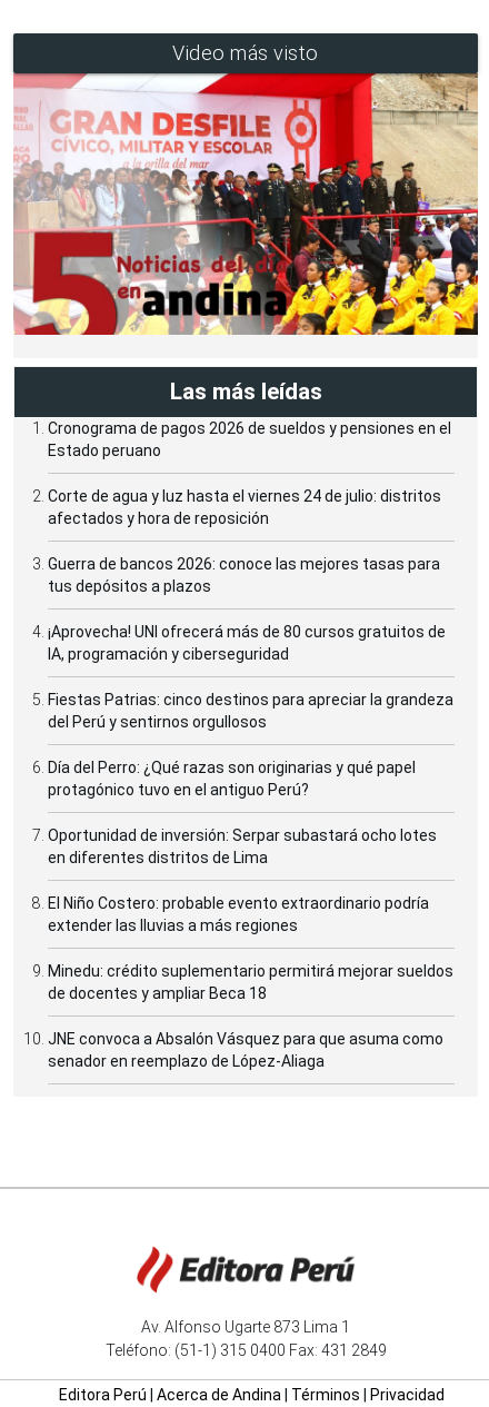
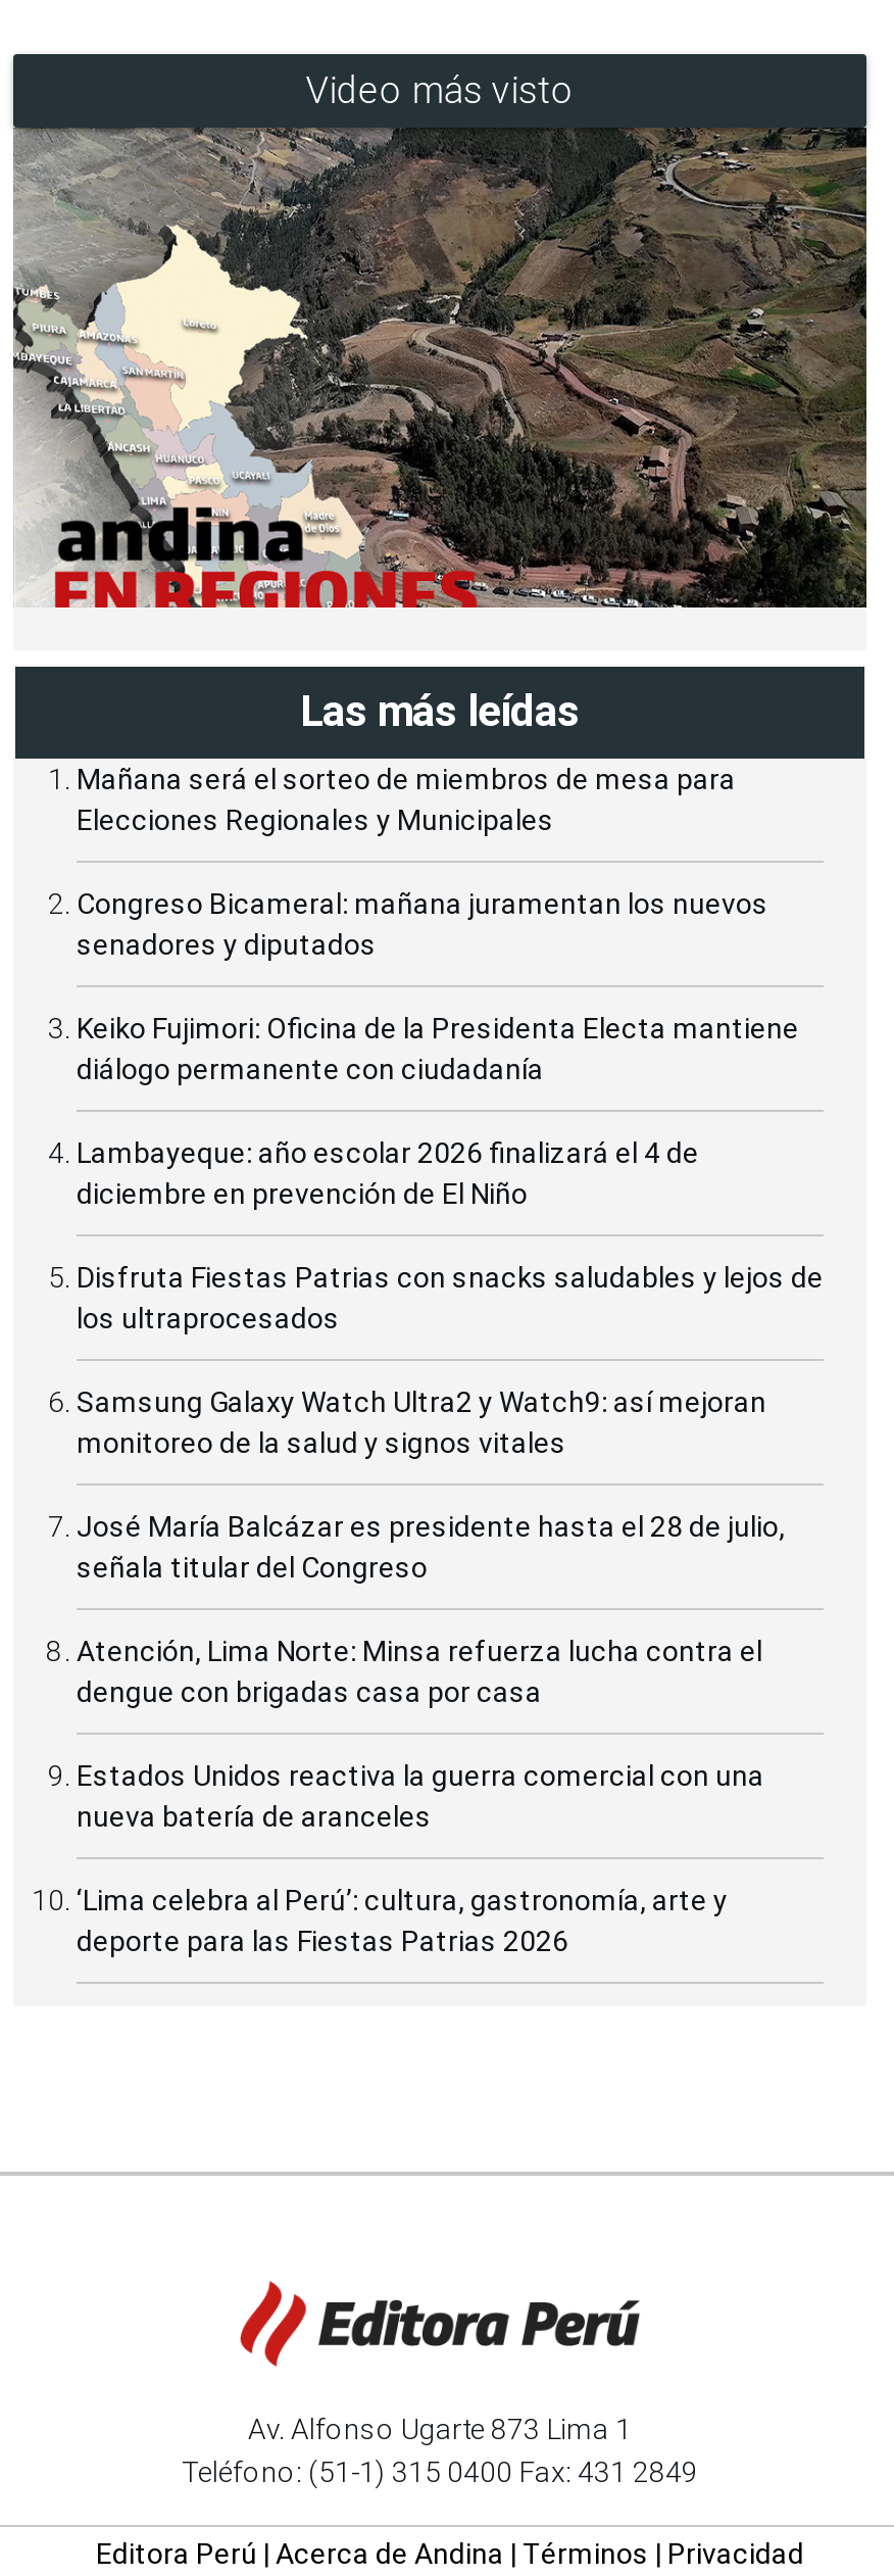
- [image]
+ [image]

- Cronograma de pagos 2026 de sueldos y pensiones en el
- Estado peruano
+ Mañana será el sorteo de miembros de mesa para
+ Elecciones Regionales y Municipales

- Corte de agua y luz hasta el viernes 24 de julio: distritos
- afectados y hora de reposición
+ Congreso Bicameral: mañana juramentan los nuevos
+ senadores y diputados

- Guerra de bancos 2026: conoce las mejores tasas para
- tus depósitos a plazos
+ Keiko Fujimori: Oficina de la Presidenta Electa mantiene
+ diálogo permanente con ciudadanía

- ¡Aprovecha! UNI ofrecerá más de 80 cursos gratuitos de
- IA, programación y ciberseguridad
+ Lambayeque: año escolar 2026 finalizará el 4 de
+ diciembre en prevención de El Niño

- Fiestas Patrias: cinco destinos para apreciar la grandeza
- del Perú y sentirnos orgullosos
+ Disfruta Fiestas Patrias con snacks saludables y lejos de
+ los ultraprocesados

- Día del Perro: ¿Qué razas son originarias y qué papel
- protagónico tuvo en el antiguo Perú?
+ Samsung Galaxy Watch Ultra2 y Watch9: así mejoran
+ monitoreo de la salud y signos vitales

- Oportunidad de inversión: Serpar subastará ocho lotes
- en diferentes distritos de Lima
+ José María Balcázar es presidente hasta el 28 de julio,
+ señala titular del Congreso

- El Niño Costero: probable evento extraordinario podría
- extender las lluvias a más regiones
+ Atención, Lima Norte: Minsa refuerza lucha contra el
+ dengue con brigadas casa por casa

- Minedu: crédito suplementario permitirá mejorar sueldos
- de docentes y ampliar Beca 18
+ Estados Unidos reactiva la guerra comercial con una
+ nueva batería de aranceles

- JNE convoca a Absalón Vásquez para que asuma como
- senador en reemplazo de López-Aliaga
+ ‘Lima celebra al Perú’: cultura, gastronomía, arte y
+ deporte para las Fiestas Patrias 2026
